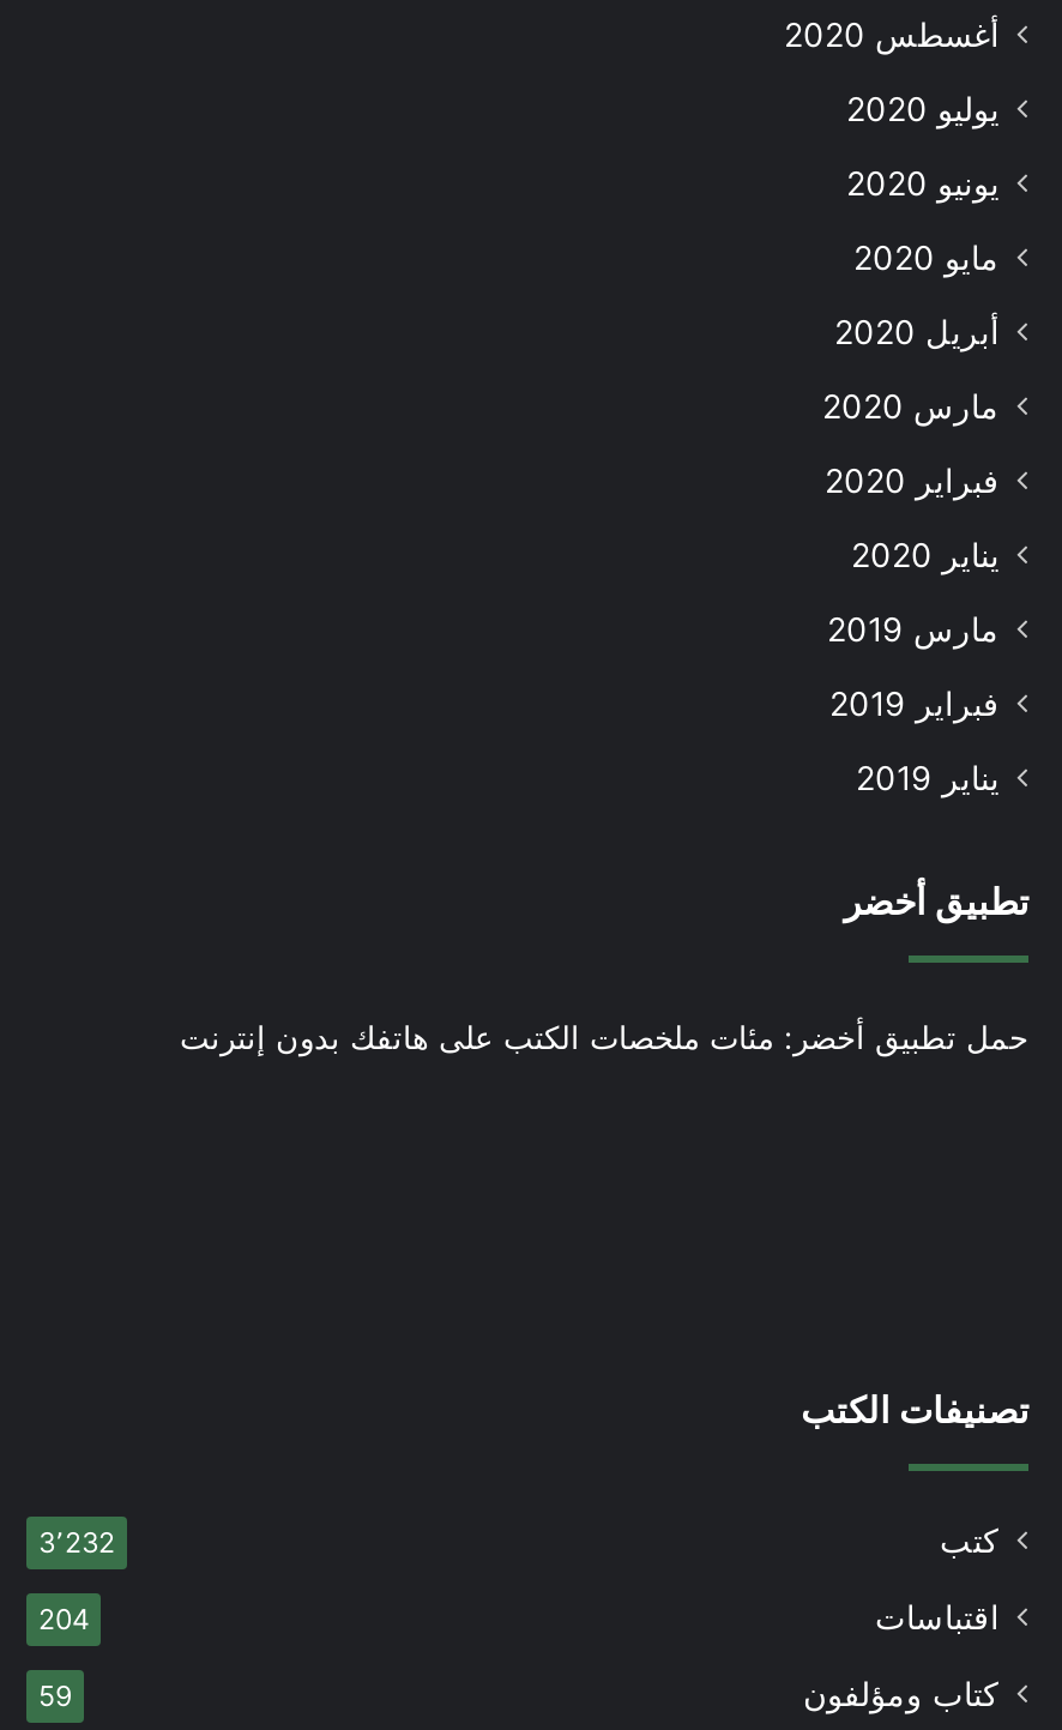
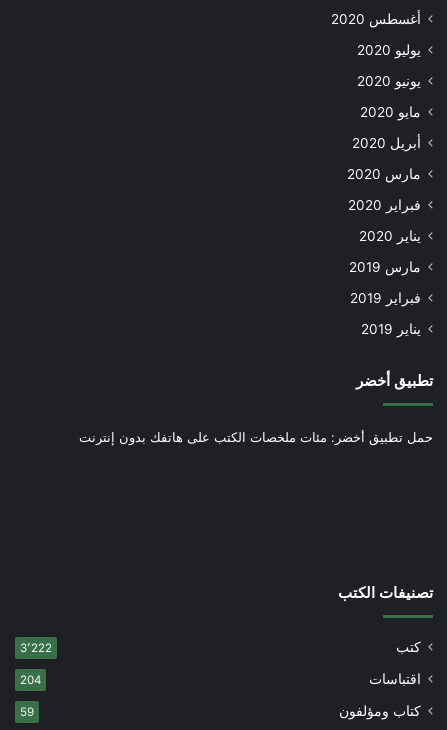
- 3٬232
+ 3٬222
